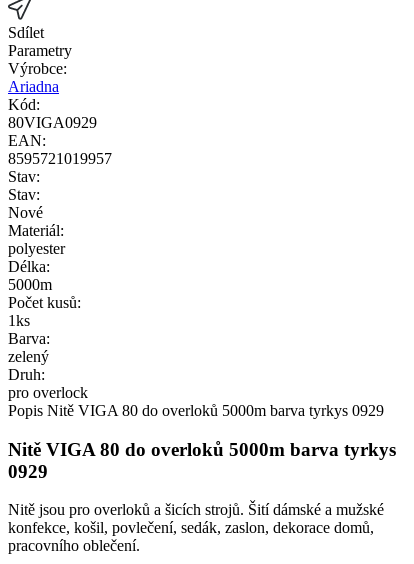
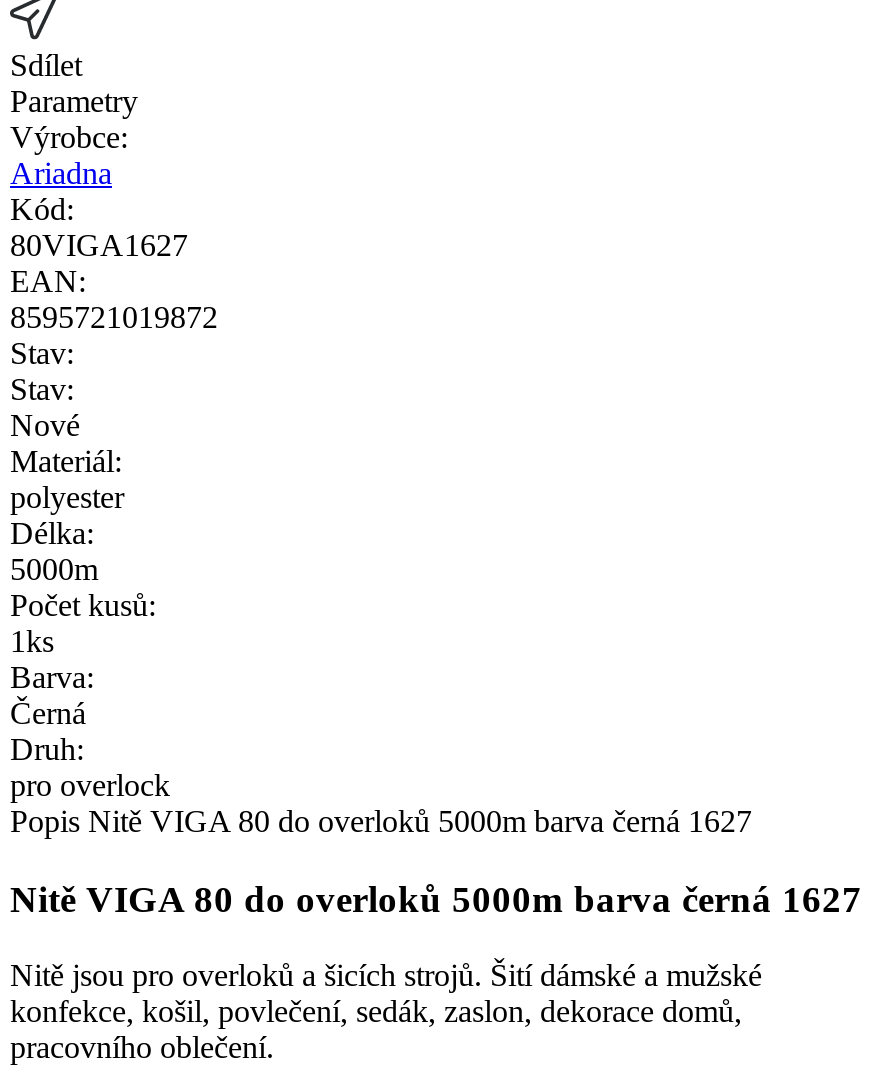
- 80VIGA0929
+ 80VIGA1627

- 8595721019957
+ 8595721019872

- zelený
+ Černá

- Popis Nitě VIGA 80 do overloků 5000m barva tyrkys 0929
+ Popis Nitě VIGA 80 do overloků 5000m barva černá 1627

- Nitě VIGA 80 do overloků 5000m barva tyrkys
- 0929
+ Nitě VIGA 80 do overloků 5000m barva černá 1627
